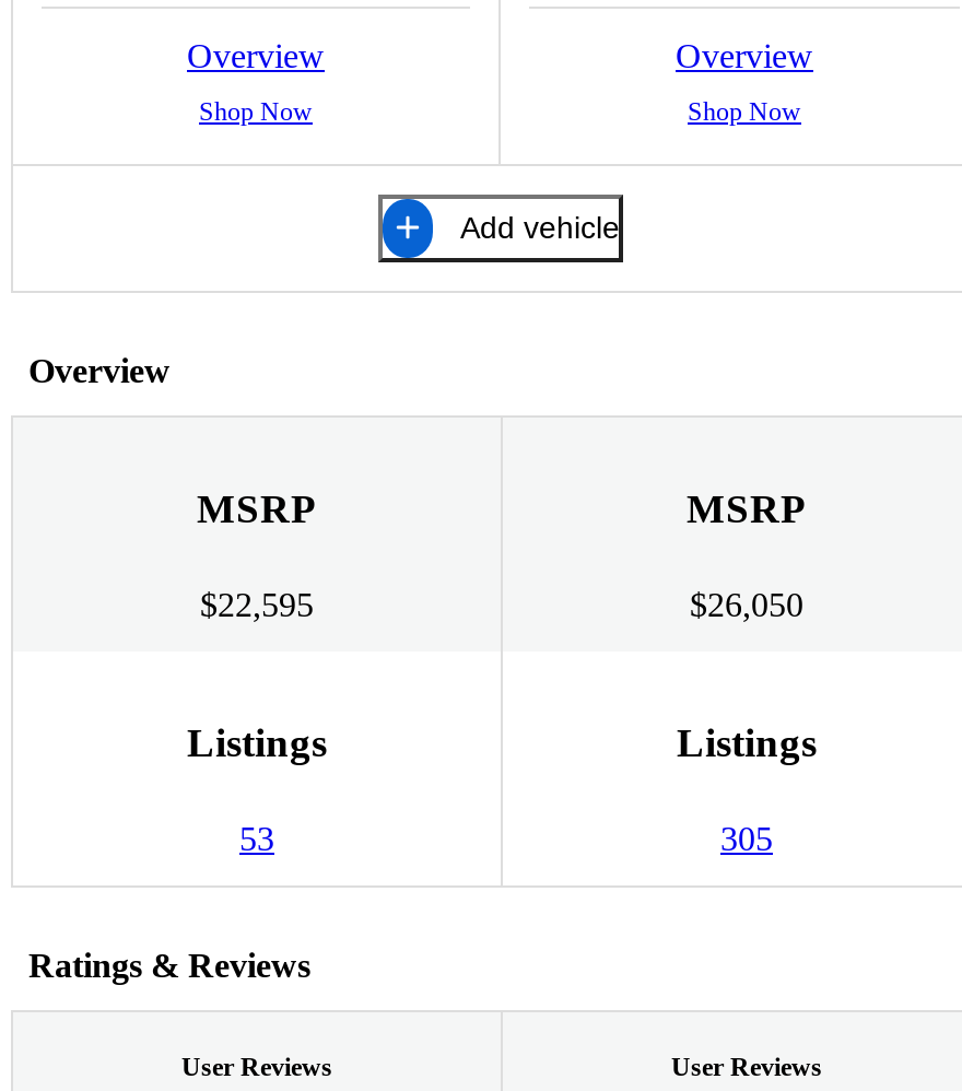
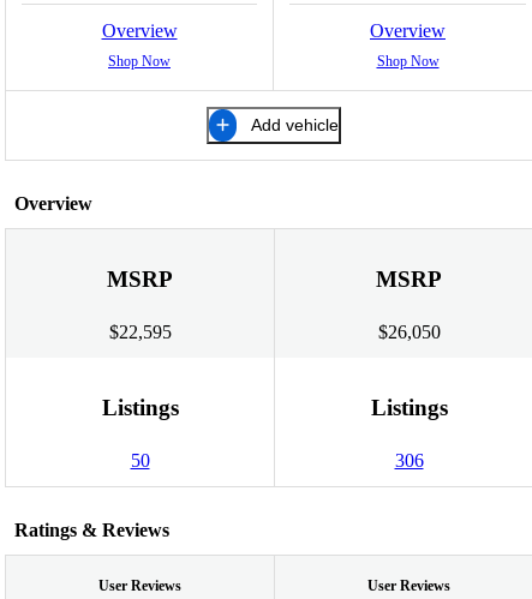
- 53
+ 50

- 305
+ 306
